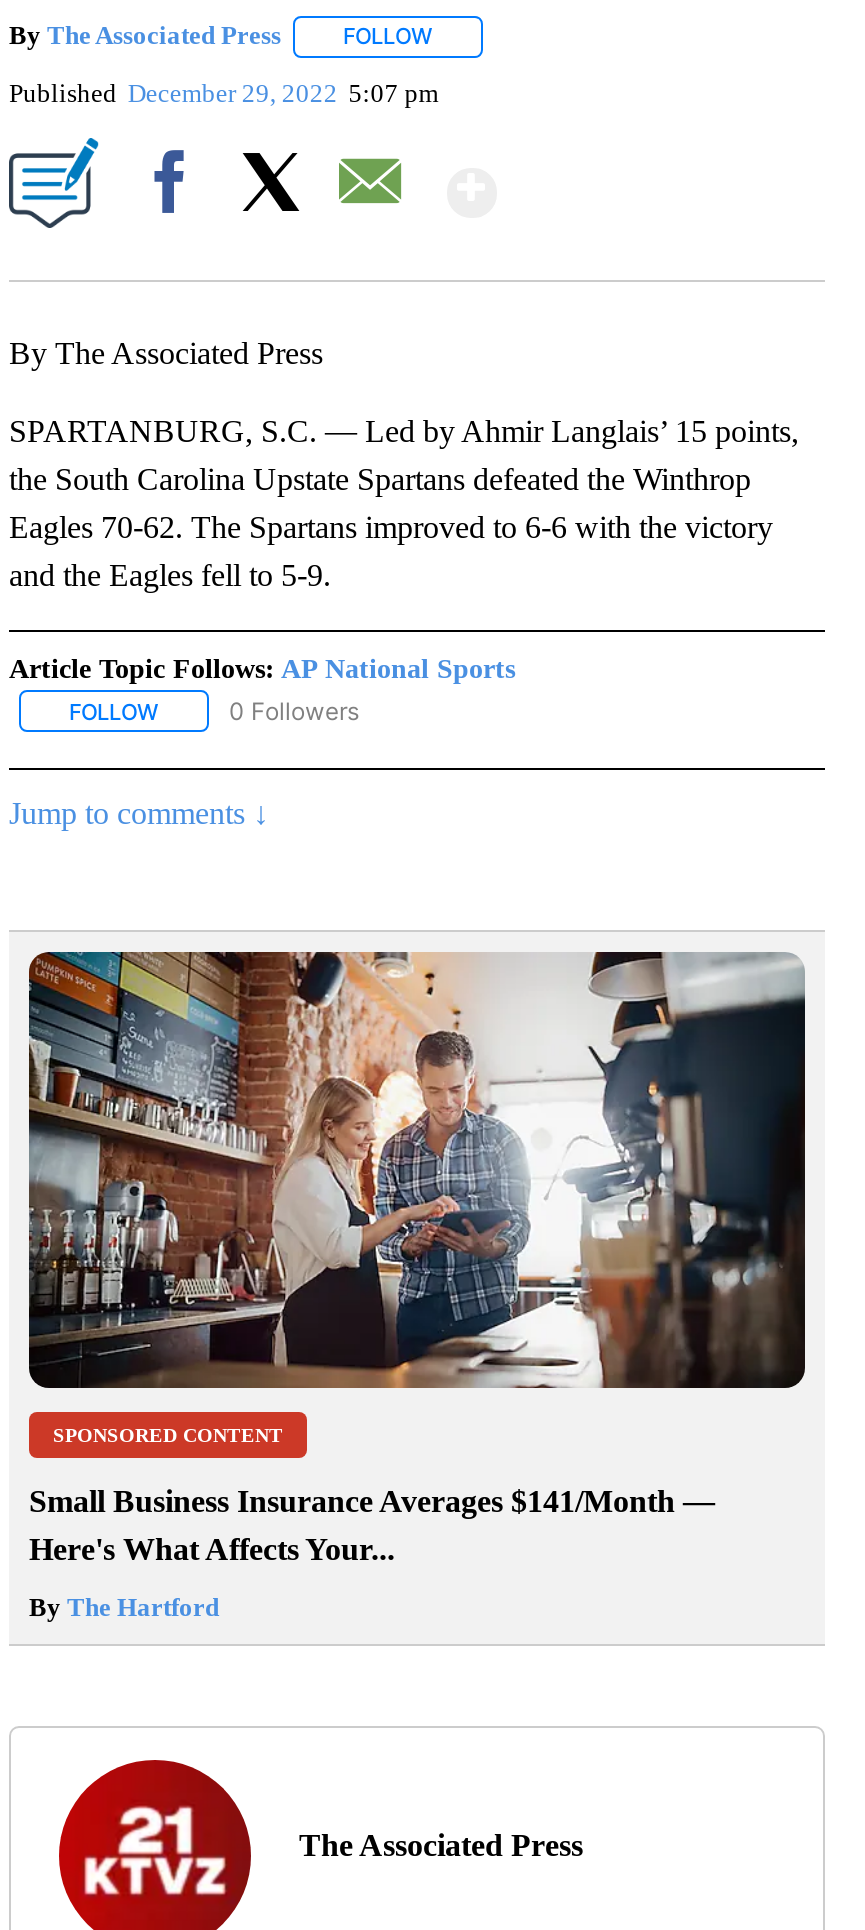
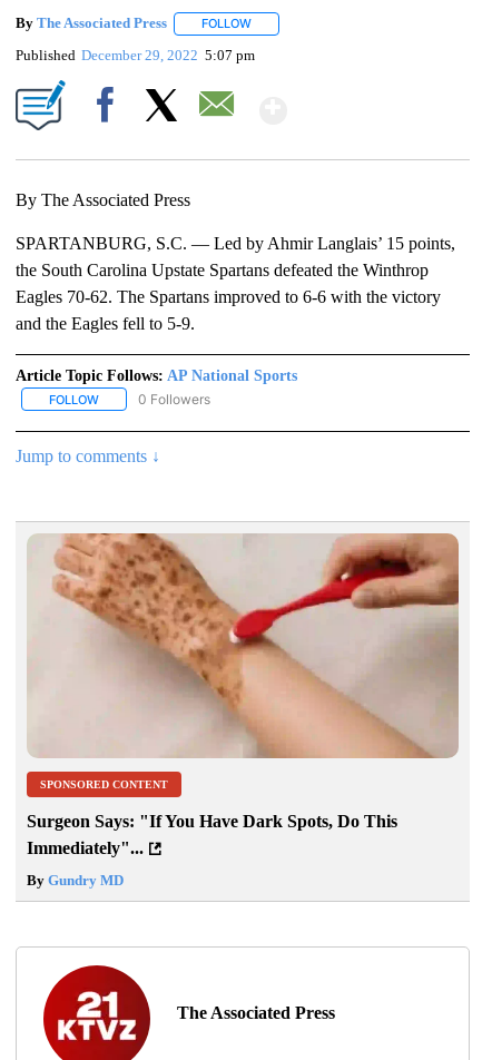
- [image]
+ [image]

- Small Business Insurance Averages $141/Month —
- Here's What Affects Your...
+ Surgeon Says: "If You Have Dark Spots, Do This
+ Immediately"...

- By The Hartford
+ By Gundry MD
